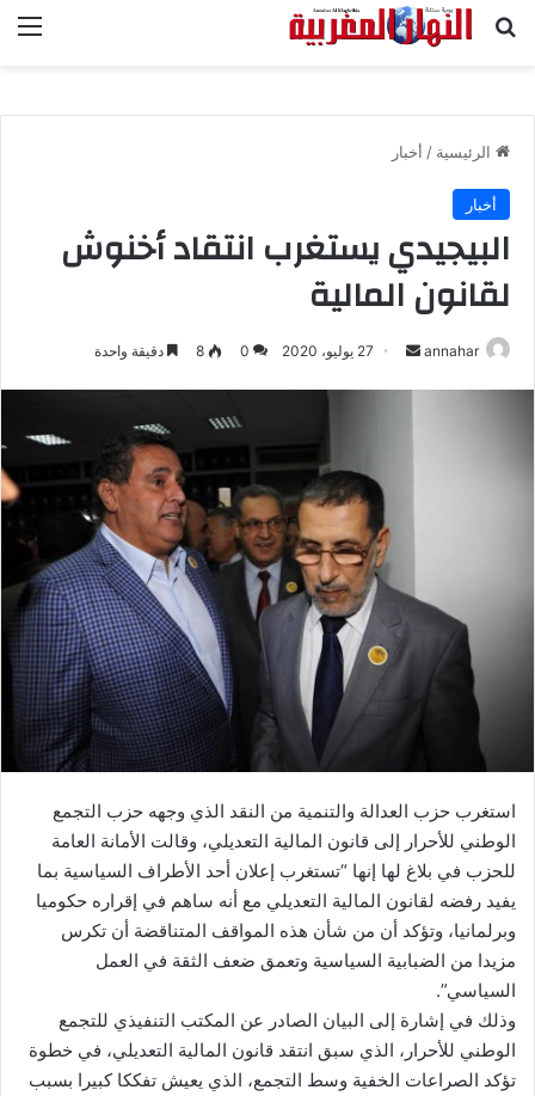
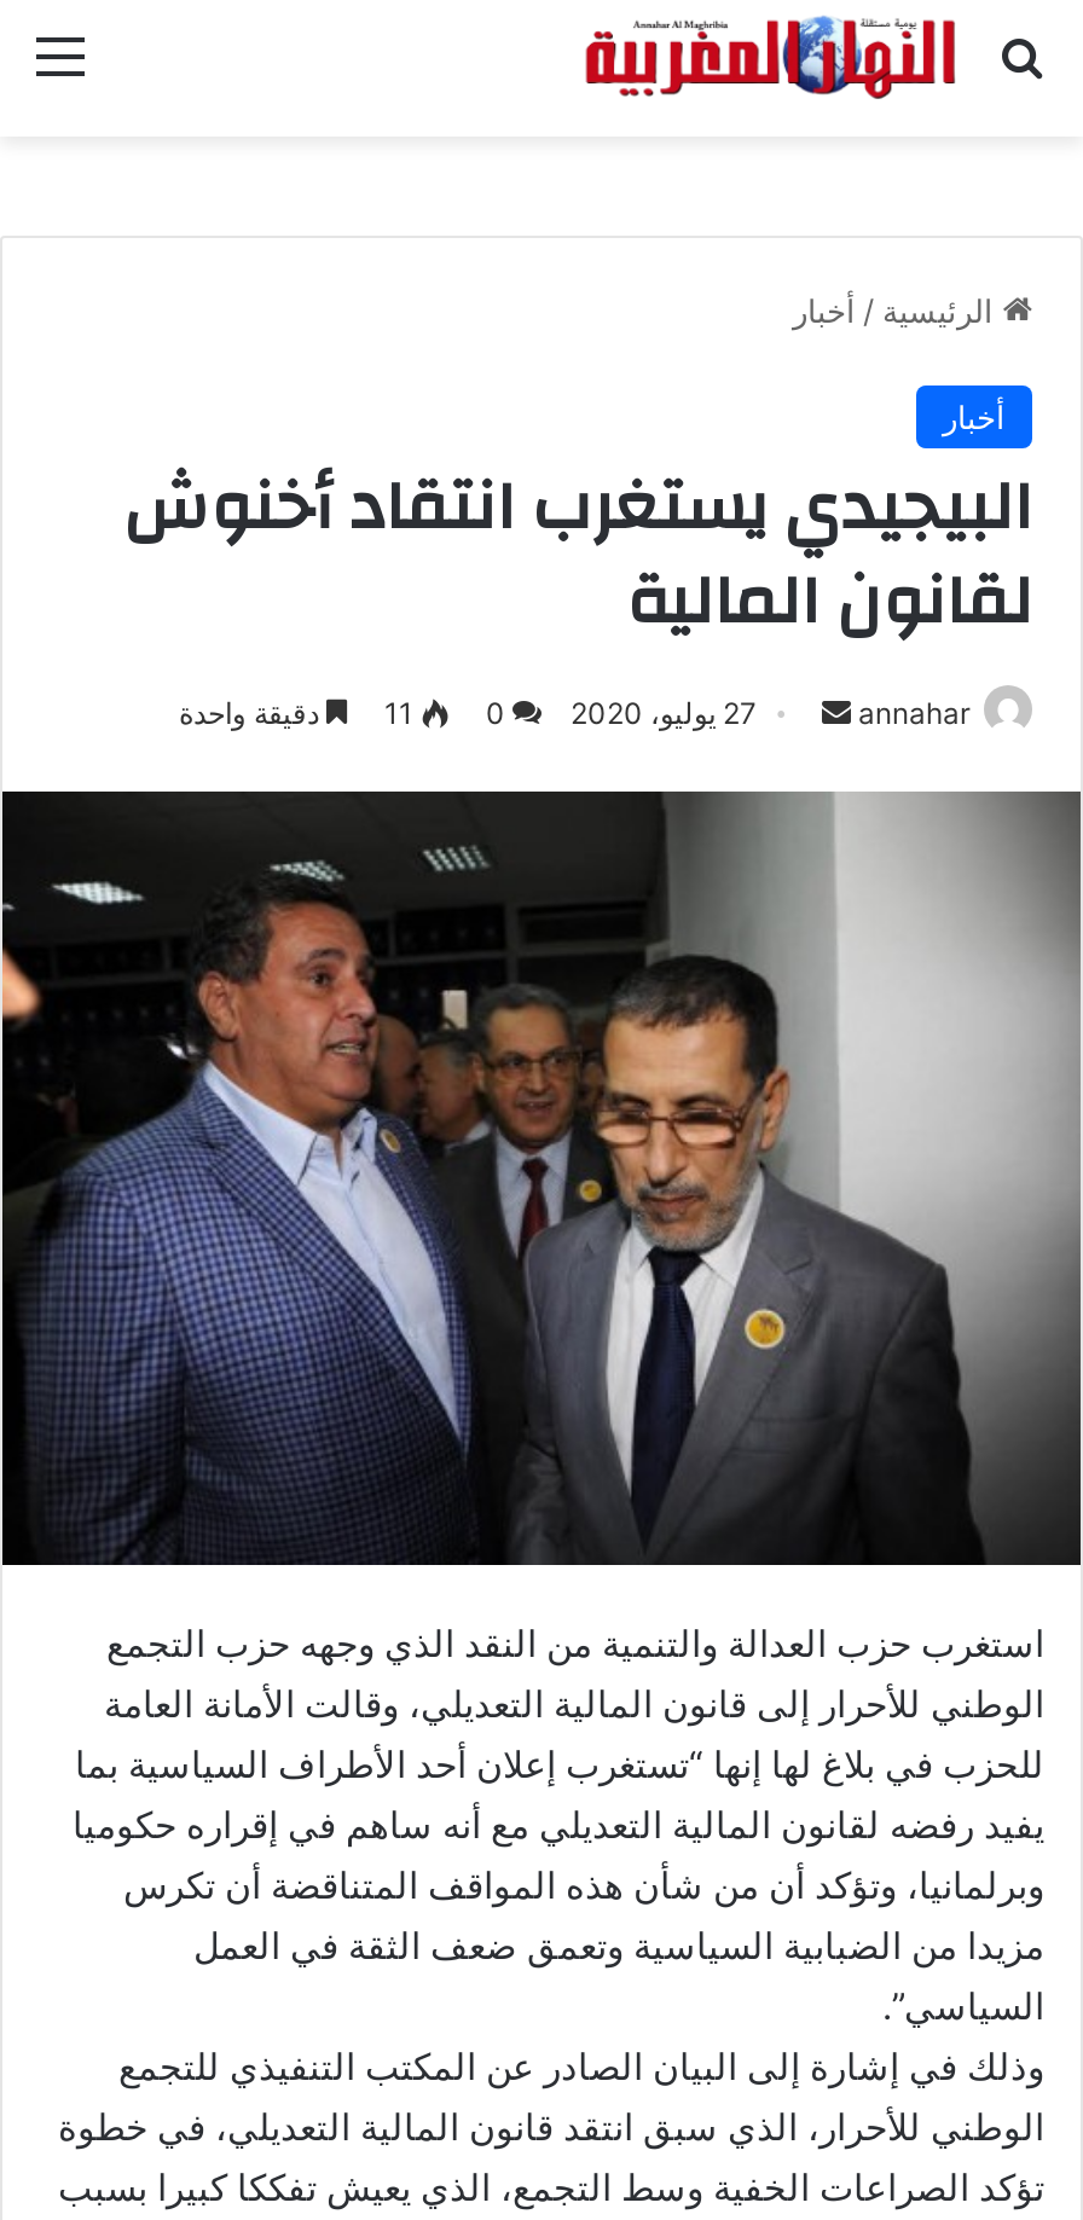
- 0 8 دقيقة واحدة
+ 0 11 دقيقة واحدة
